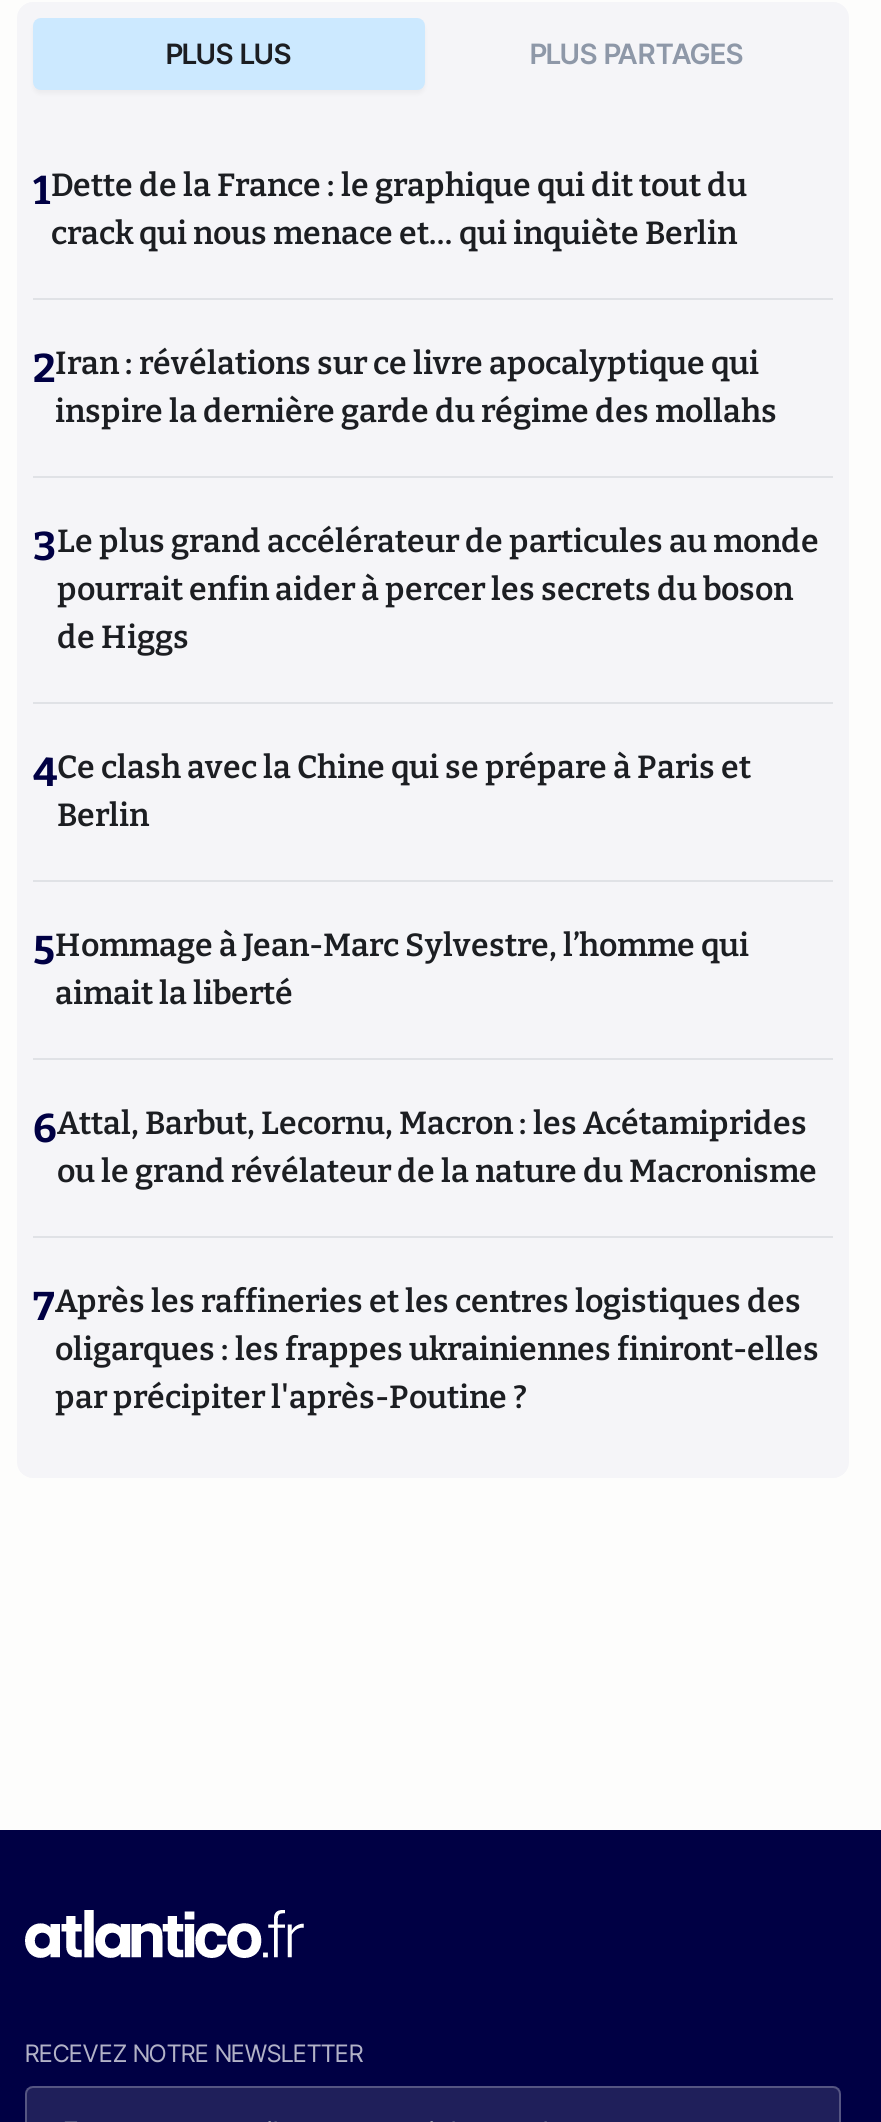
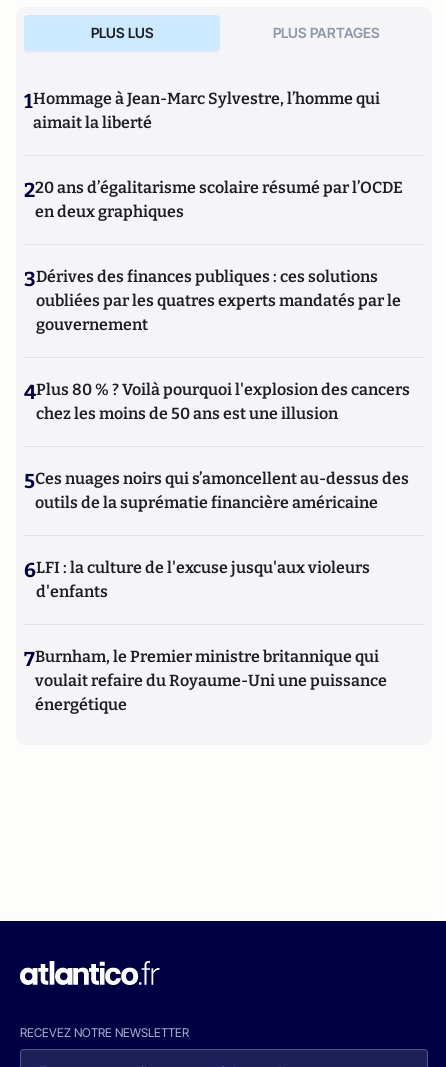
- 1Dette de la France : le graphique qui dit tout du
- crack qui nous menace et… qui inquiète Berlin
- 2Iran : révélations sur ce livre apocalyptique qui
- inspire la dernière garde du régime des mollahs
- 3Le plus grand accélérateur de particules au monde
- pourrait enfin aider à percer les secrets du boson
- de Higgs
- 4Ce clash avec la Chine qui se prépare à Paris et
- Berlin
- 5Hommage à Jean-Marc Sylvestre, l’homme qui
+ 1Hommage à Jean-Marc Sylvestre, l’homme qui

moved up: aimait la liberté

- 6Attal, Barbut, Lecornu, Macron : les Acétamiprides
- ou le grand révélateur de la nature du Macronisme
- 7Après les raffineries et les centres logistiques des
- oligarques : les frappes ukrainiennes finiront-elles
- par précipiter l'après-Poutine ?
+ 220 ans d’égalitarisme scolaire résumé par l’OCDE
+ en deux graphiques
+ 3Dérives des finances publiques : ces solutions
+ oubliées par les quatres experts mandatés par le
+ gouvernement
+ 4Plus 80 % ? Voilà pourquoi l'explosion des cancers
+ chez les moins de 50 ans est une illusion
+ 5Ces nuages noirs qui s’amoncellent au-dessus des
+ outils de la suprématie financière américaine
+ 6LFI : la culture de l'excuse jusqu'aux violeurs
+ d'enfants
+ 7Burnham, le Premier ministre britannique qui
+ voulait refaire du Royaume-Uni une puissance
+ énergétique
